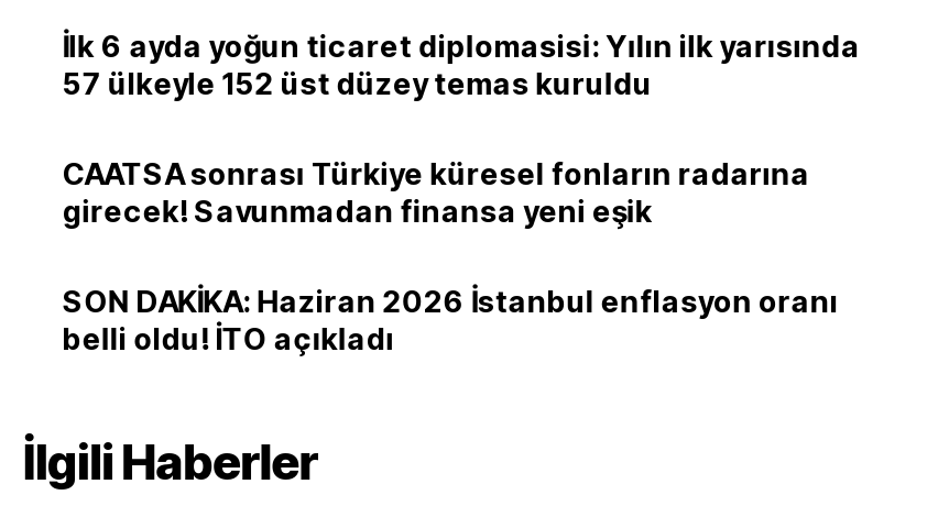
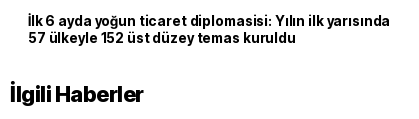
- CAATSA sonrası Türkiye küresel fonların radarına
- girecek! Savunmadan finansa yeni eşik
- SON DAKİKA: Haziran 2026 İstanbul enflasyon oranı
- belli oldu! İTO açıkladı
